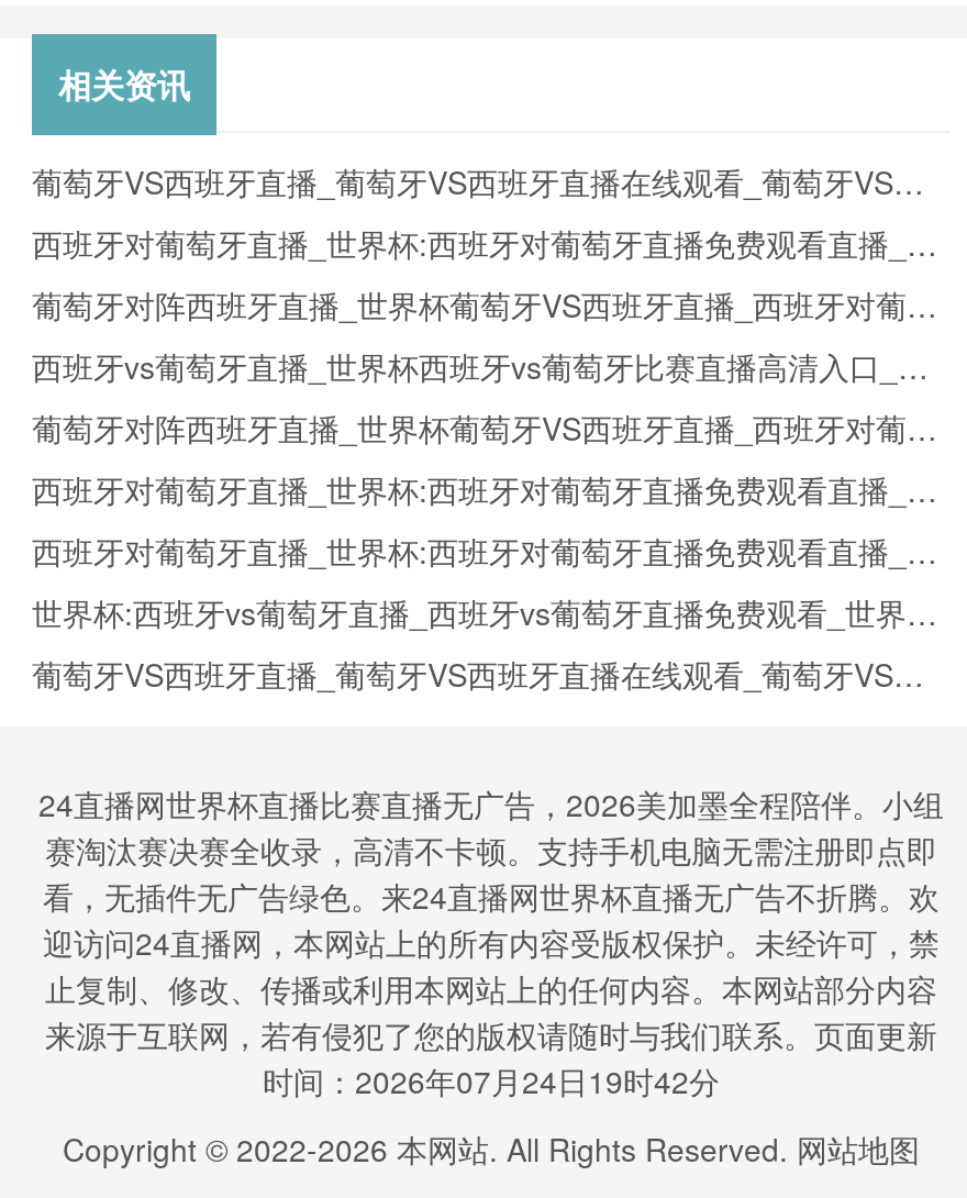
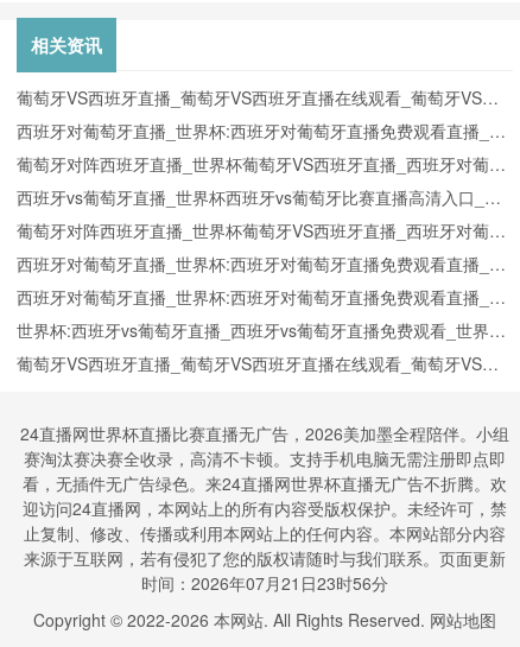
- 时间：2026年07月24日19时42分
+ 时间：2026年07月21日23时56分
